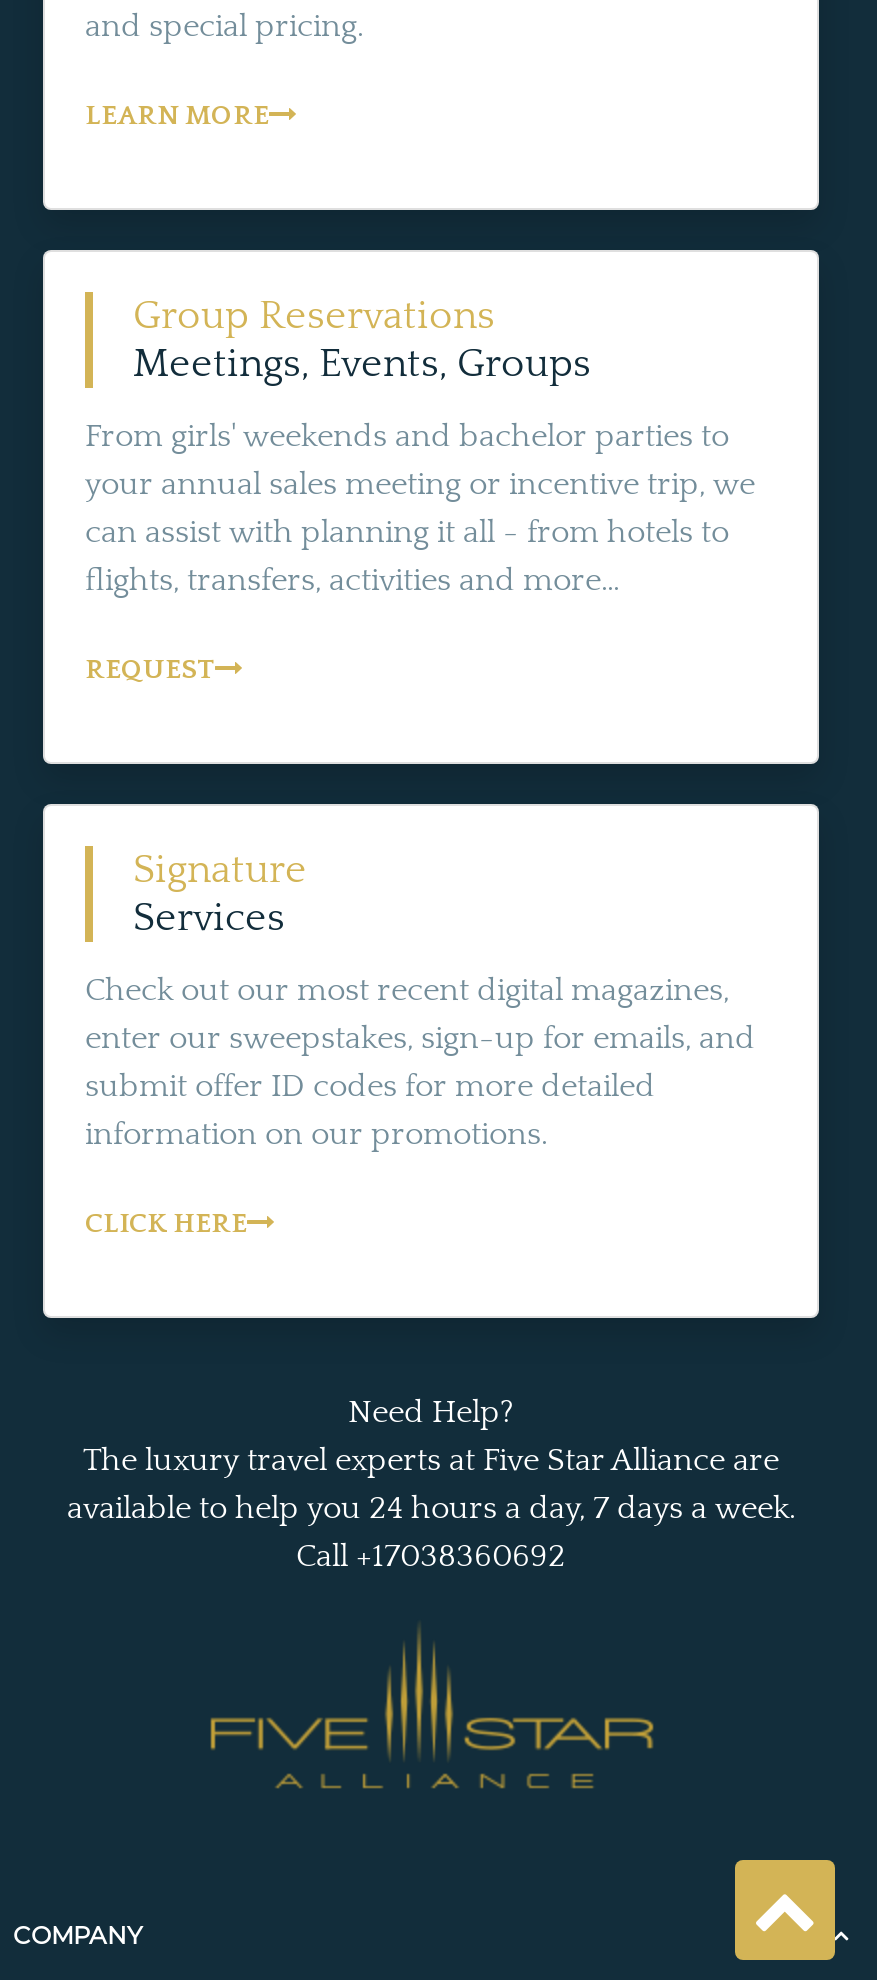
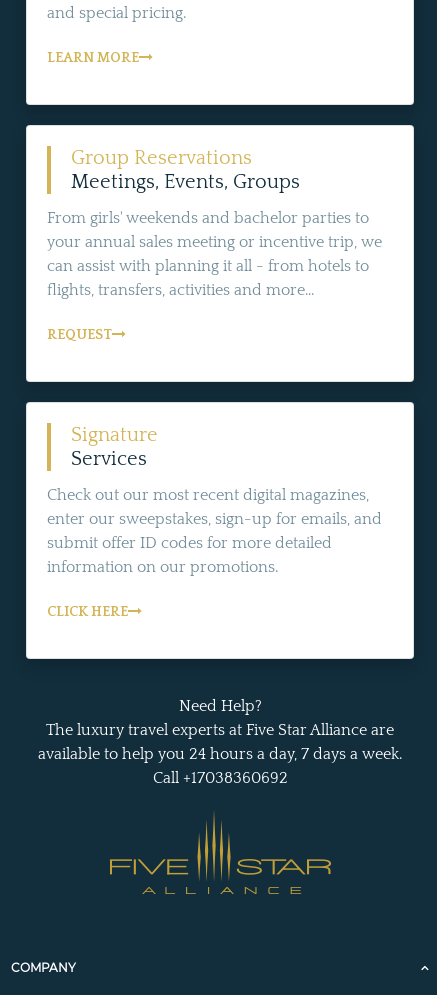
- [image]
